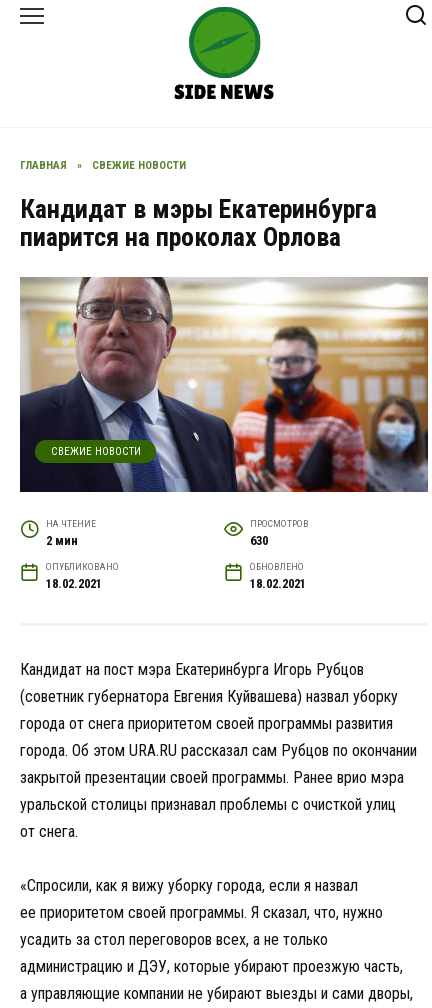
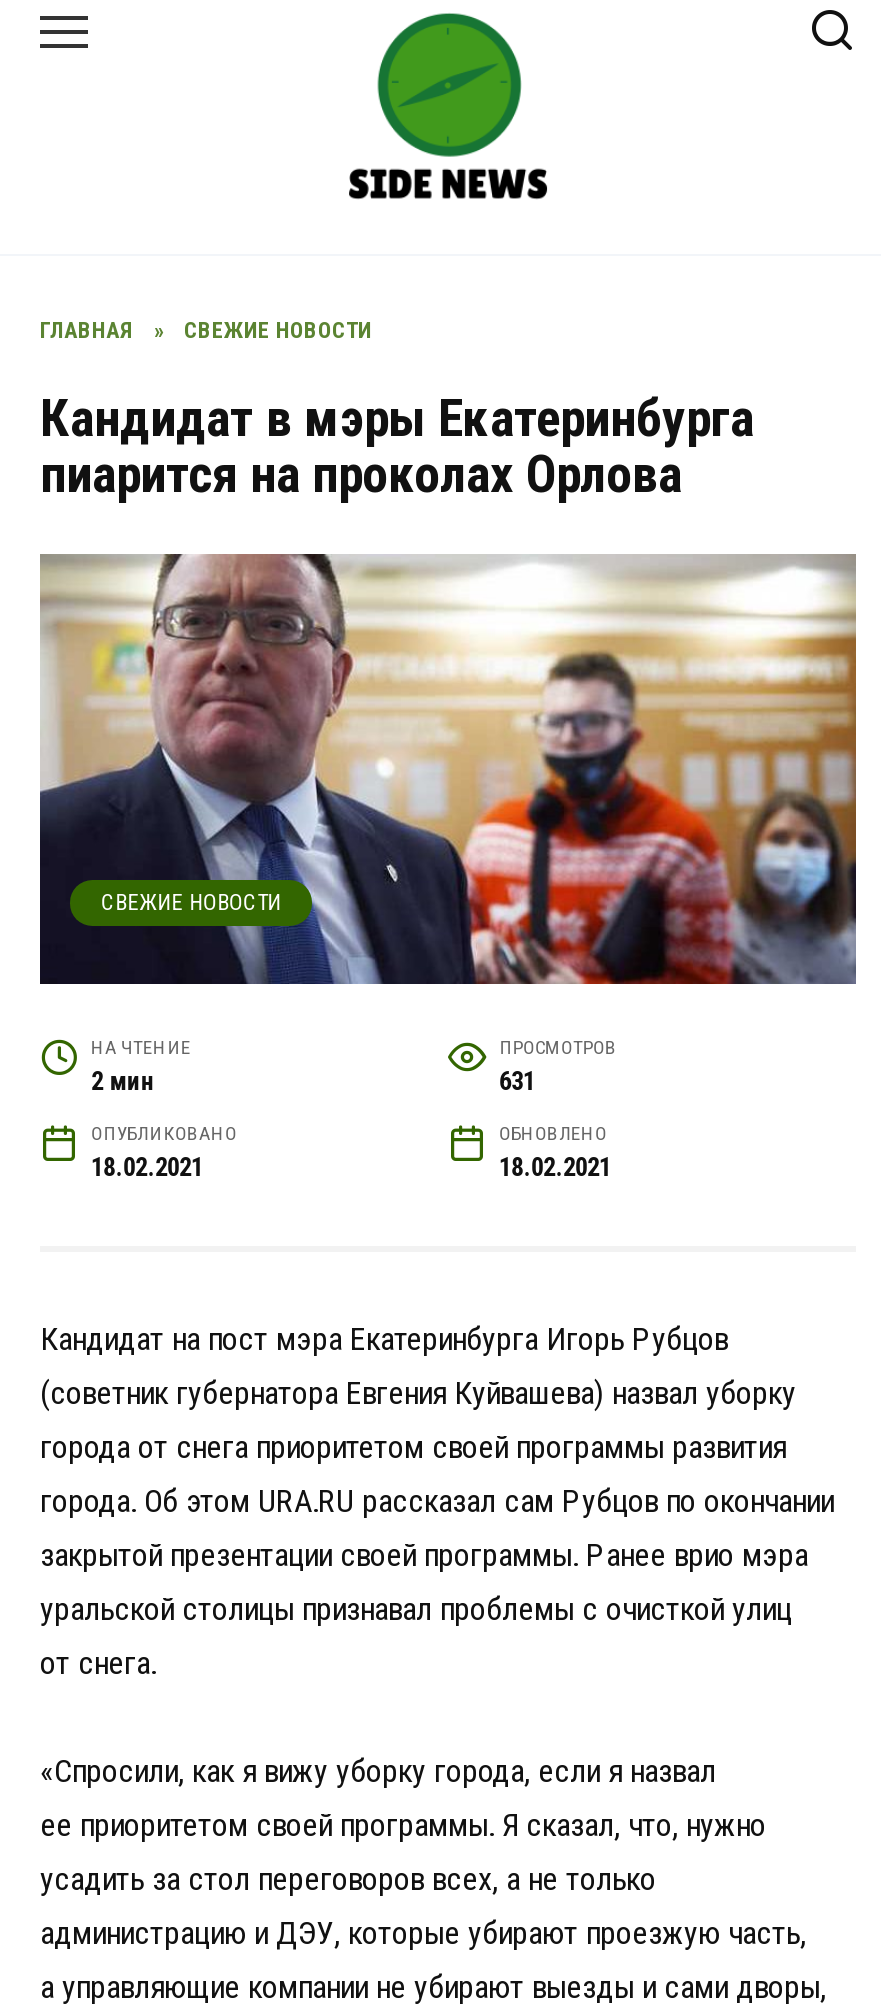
- 630
+ 631
